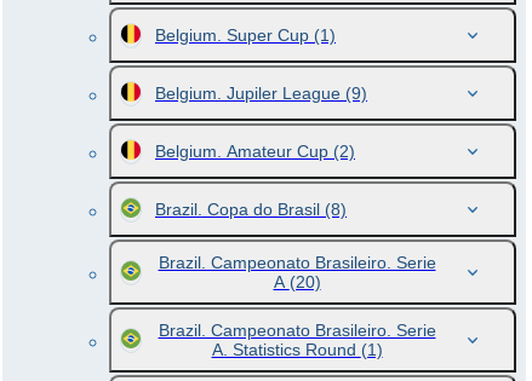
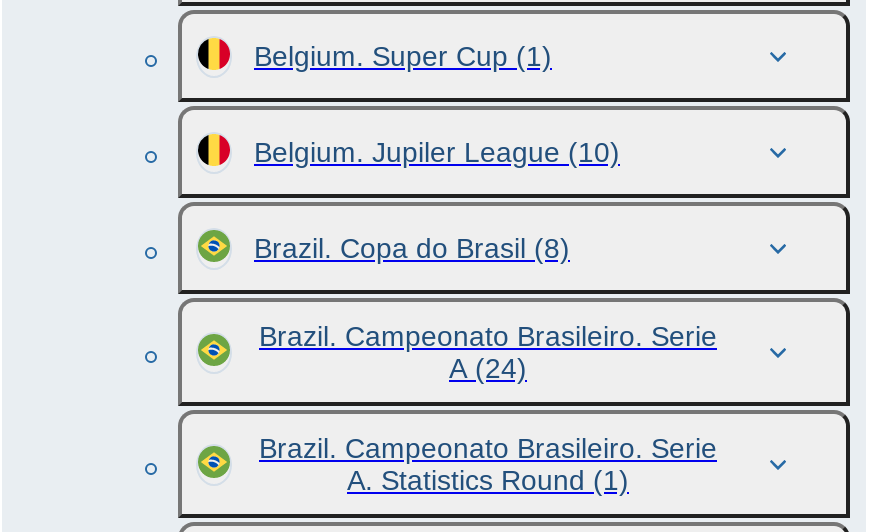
- Belgium. Jupiler League (9)
- Belgium. Amateur Cup (2)
+ Belgium. Jupiler League (10)

- A (20)
+ A (24)
